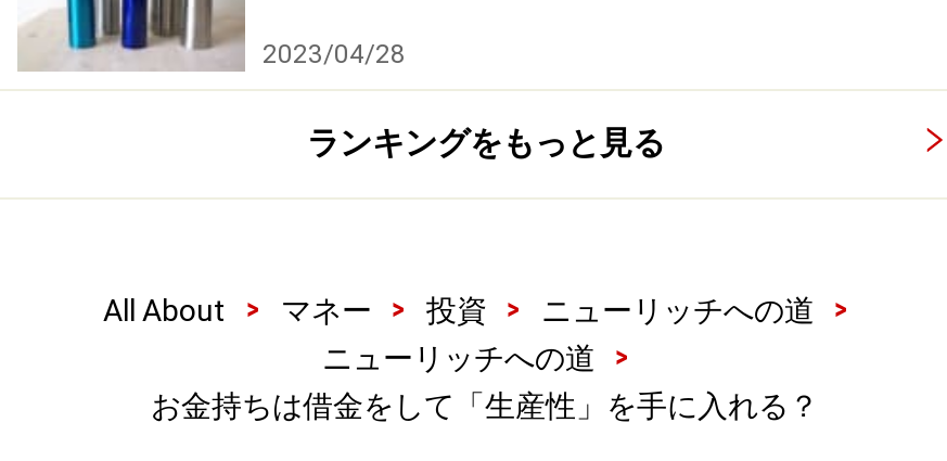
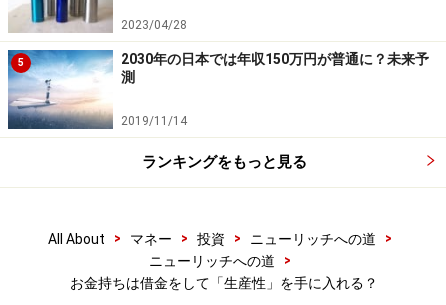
+ [image]
+ 5
+ 2030年の日本では年収150万円が普通に？未来予
+ 測
+ 2019/11/14
